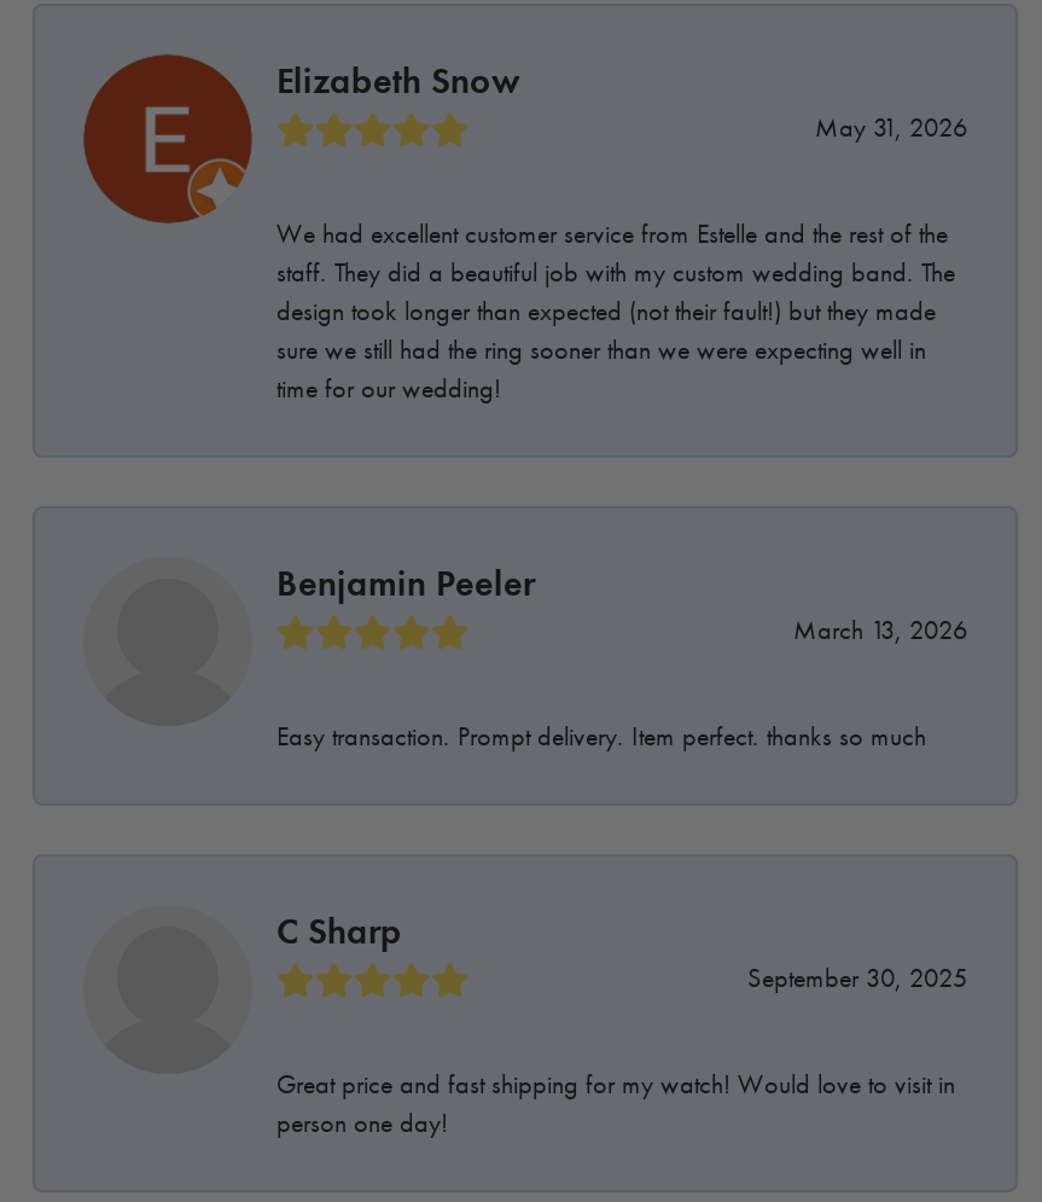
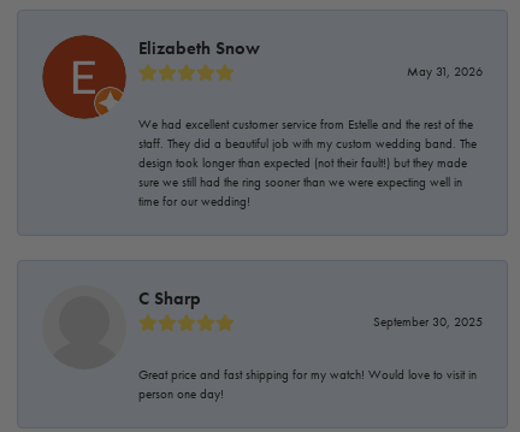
- Benjamin Peeler
- March 13, 2026
- Easy transaction. Prompt delivery. Item perfect. thanks so much
